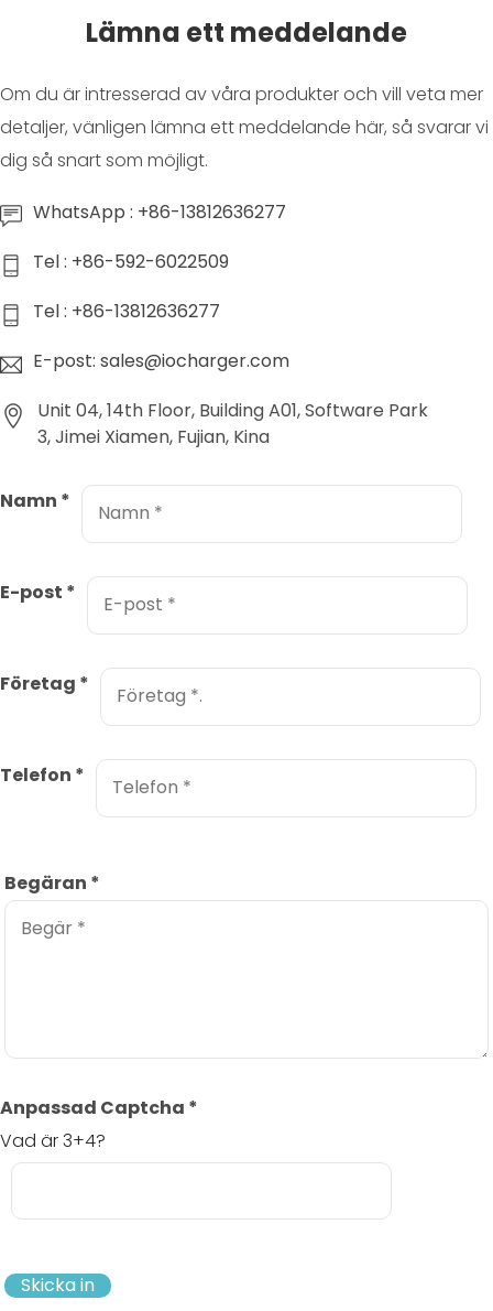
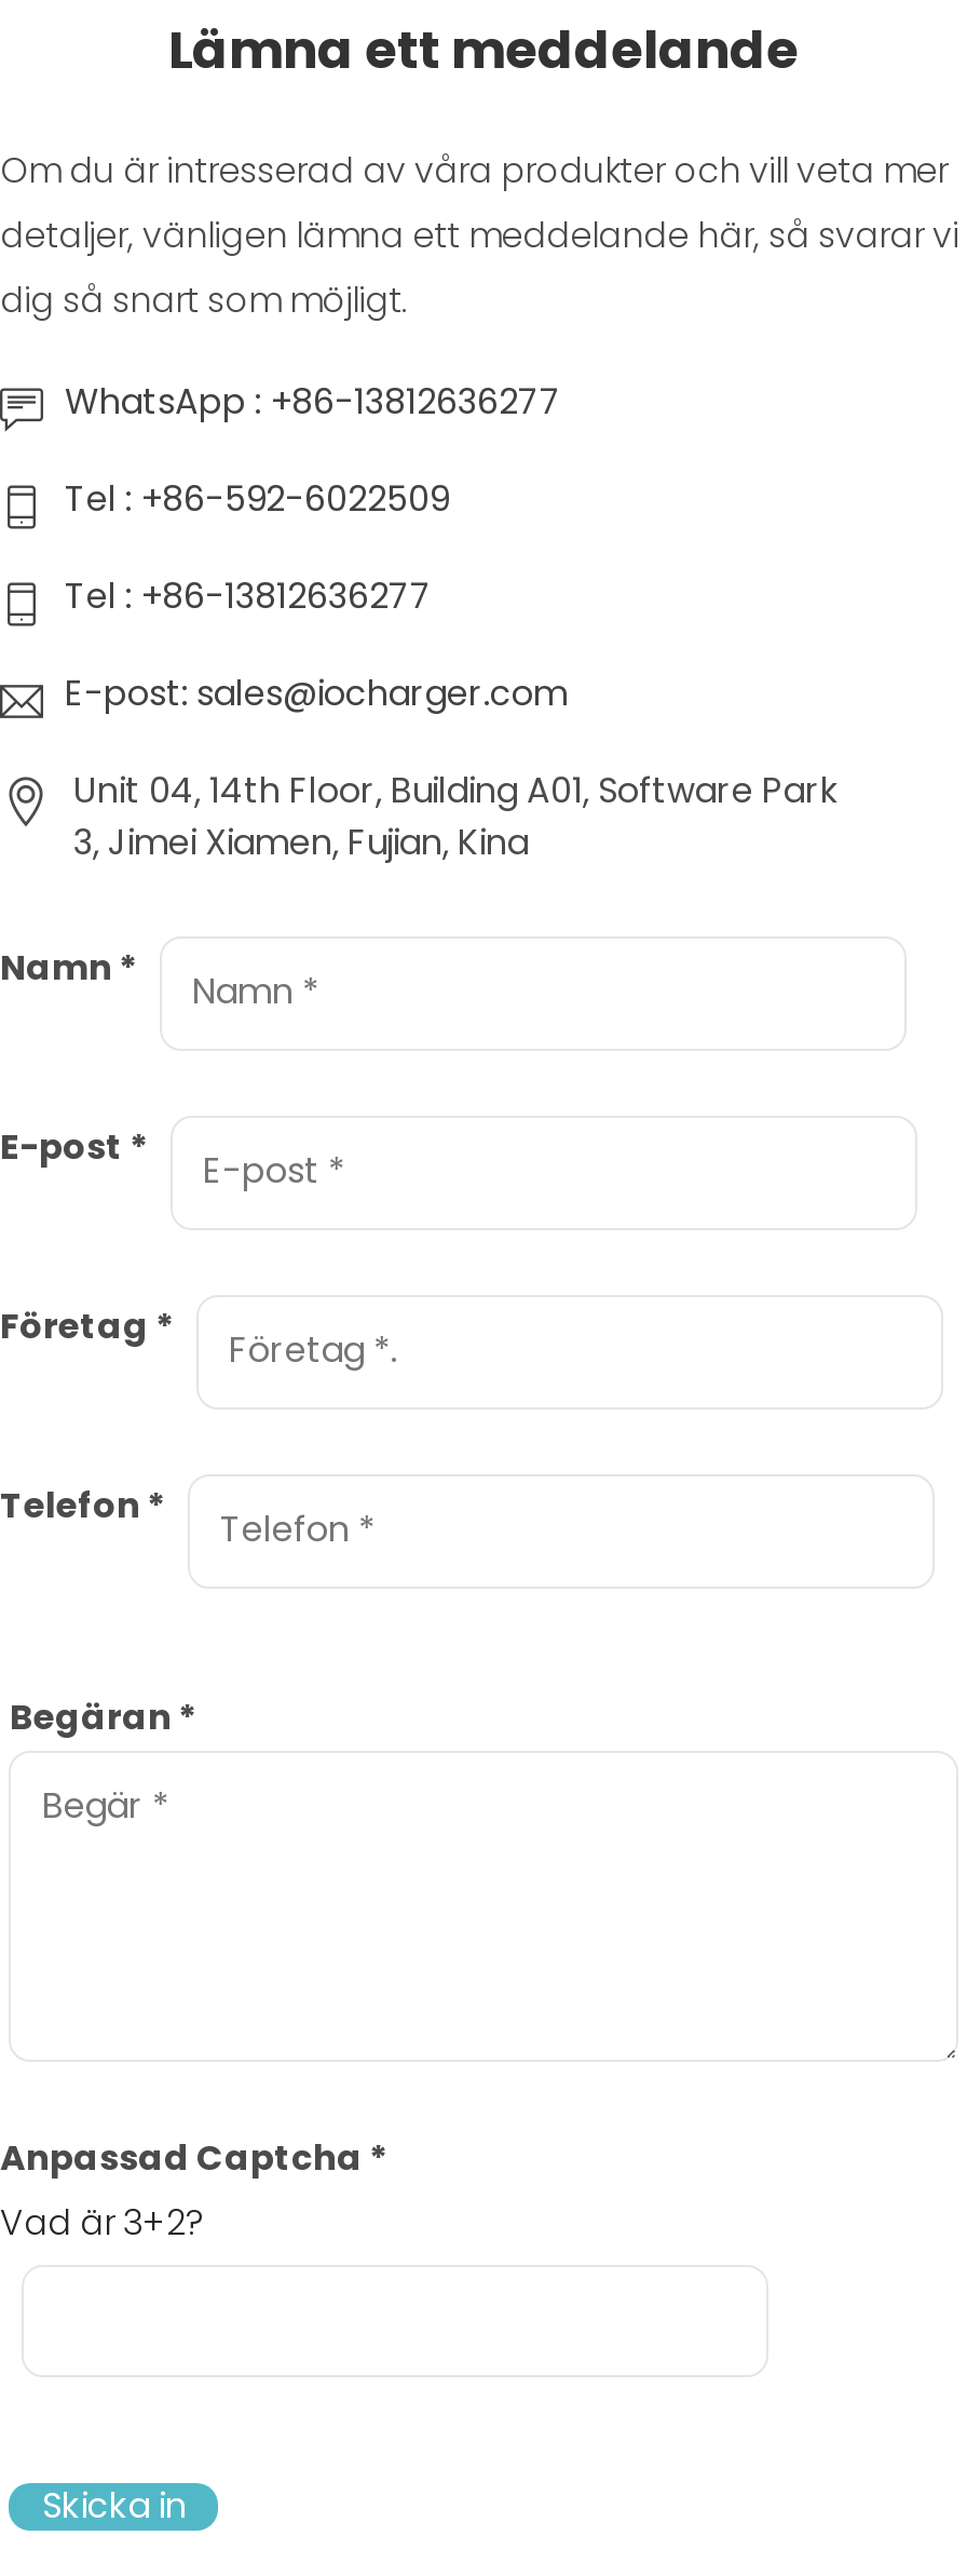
- Vad är 3+4?
+ Vad är 3+2?
